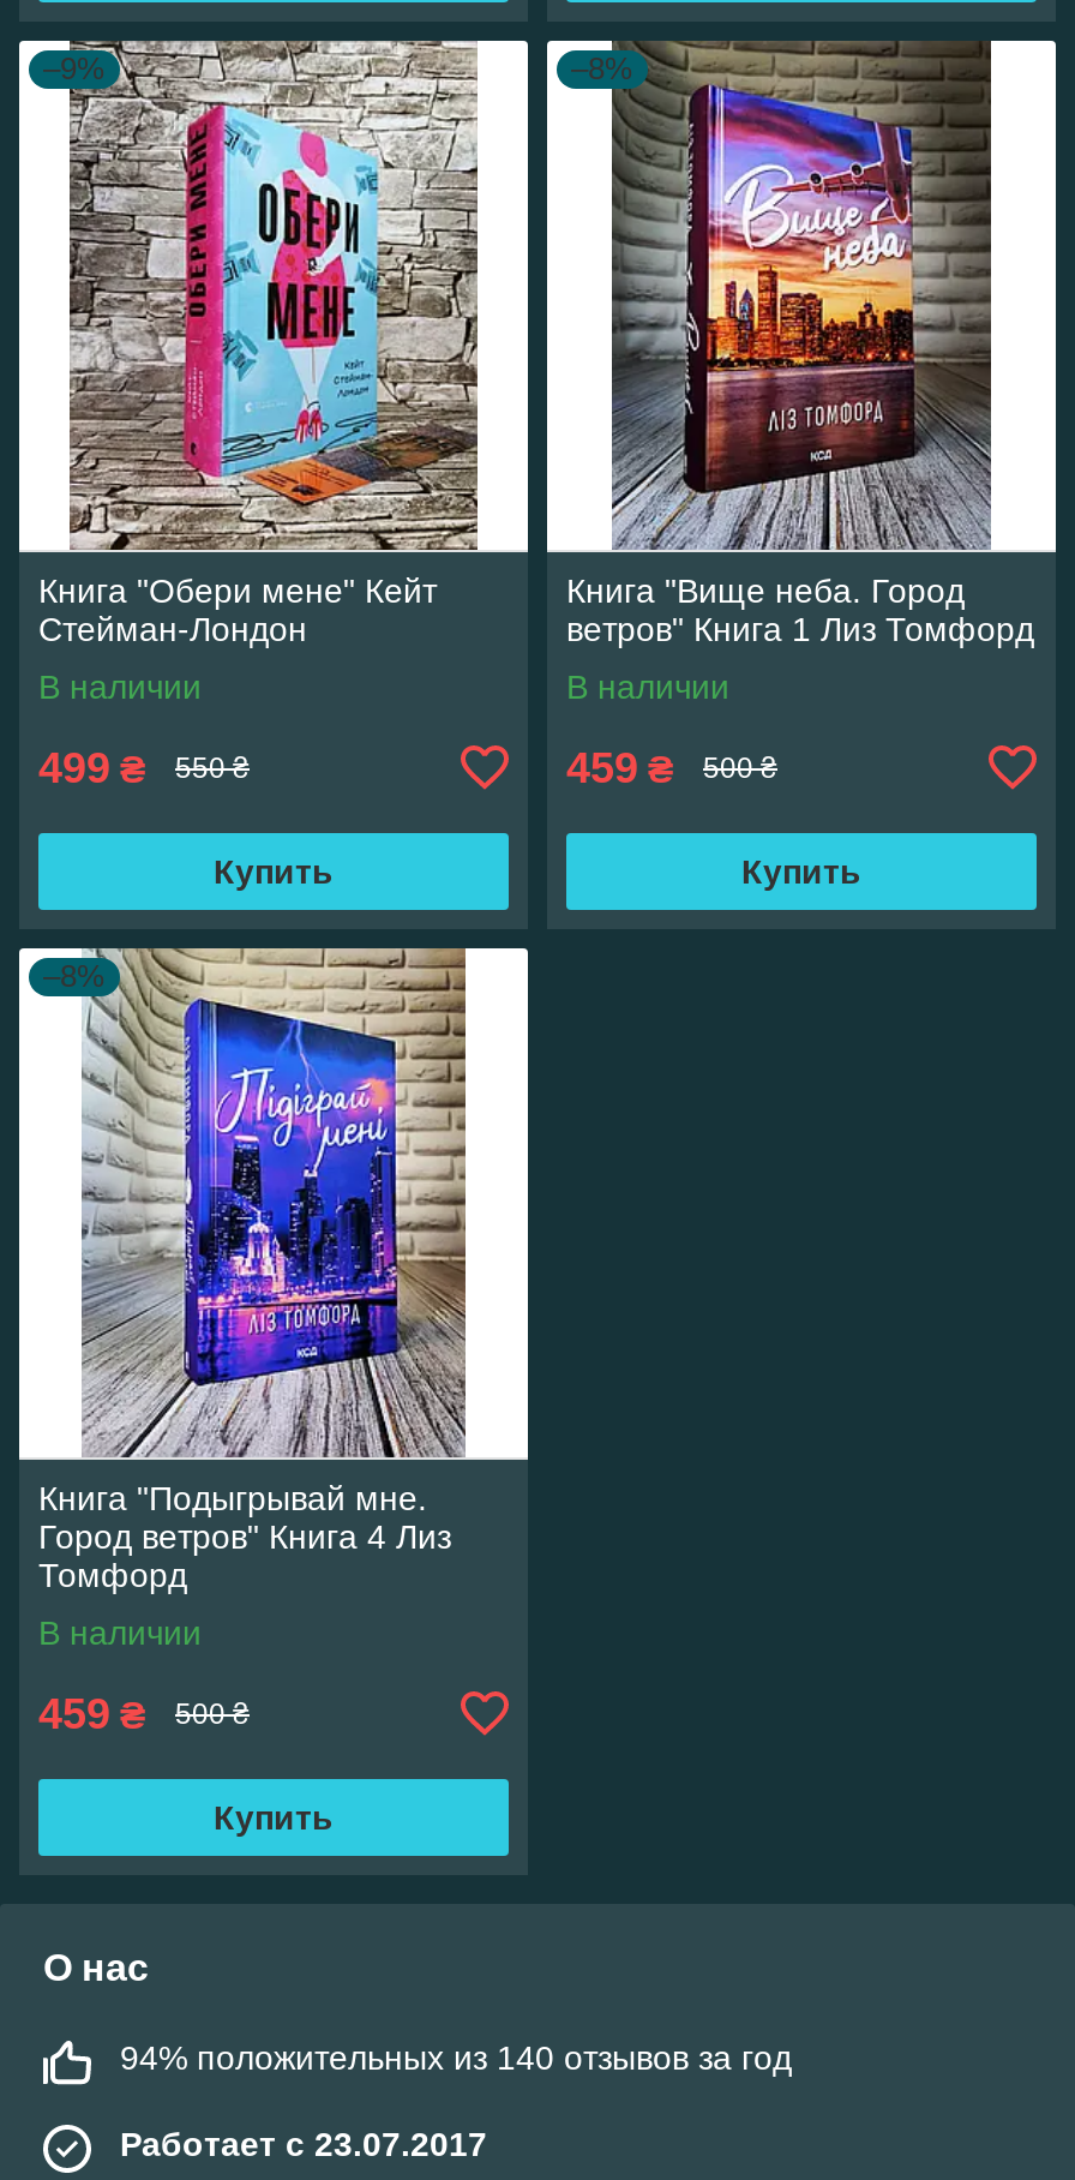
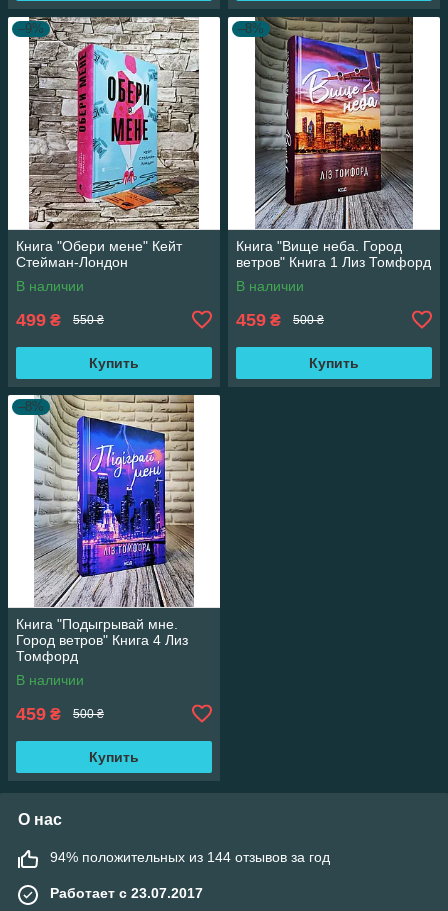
- 94% положительных из 140 отзывов за год
+ 94% положительных из 144 отзывов за год
